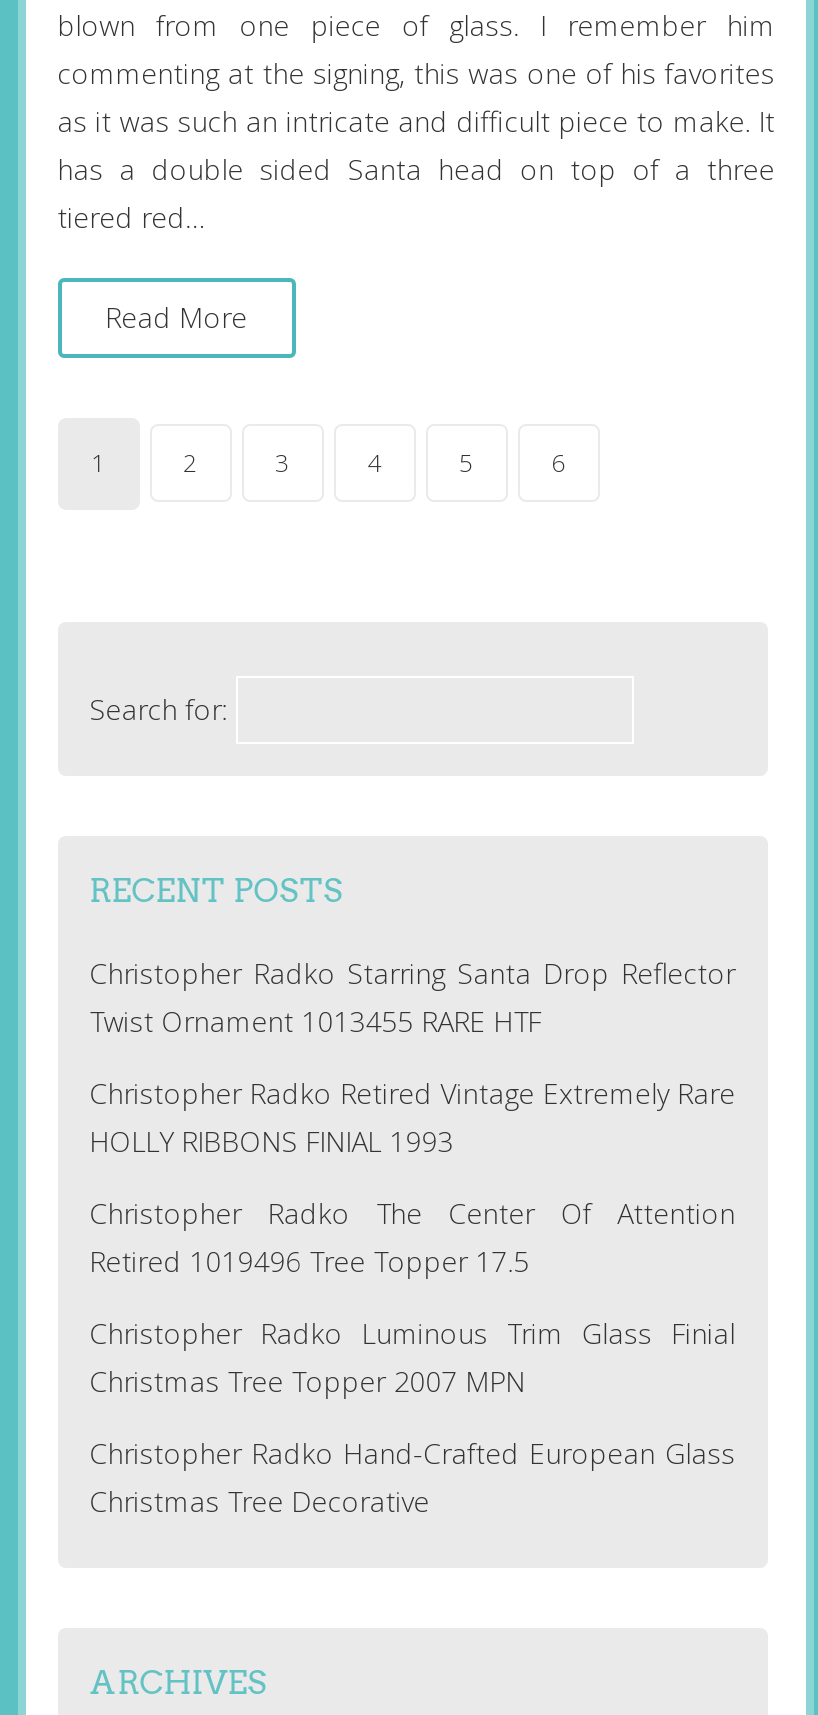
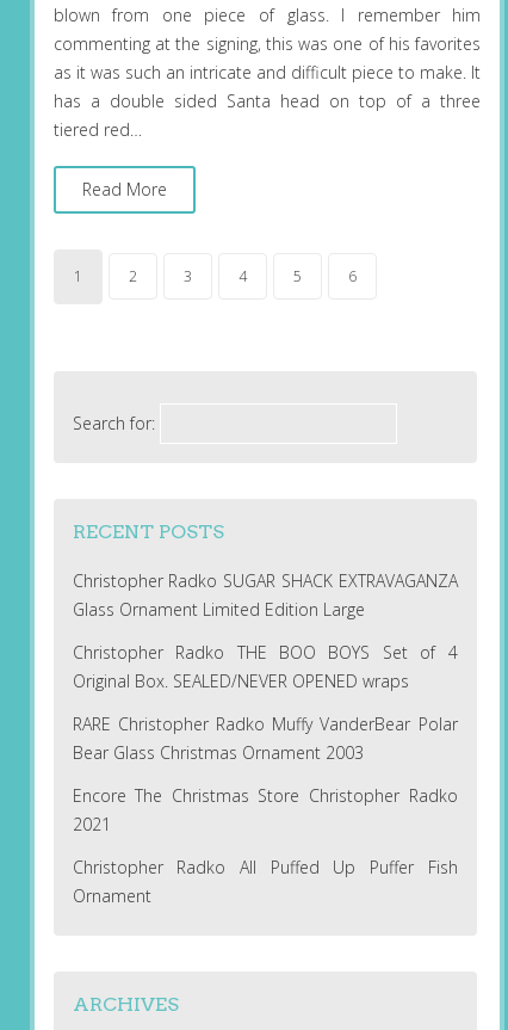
- Christopher Radko Starring Santa Drop Reflector
- Twist Ornament 1013455 RARE HTF
+ Christopher Radko SUGAR SHACK EXTRAVAGANZA
+ Glass Ornament Limited Edition Large

- Christopher Radko Retired Vintage Extremely Rare
- HOLLY RIBBONS FINIAL 1993
+ Christopher Radko THE BOO BOYS Set of 4
+ Original Box. SEALED/NEVER OPENED wraps

- Christopher Radko The Center Of Attention
- Retired 1019496 Tree Topper 17.5
+ RARE Christopher Radko Muffy VanderBear Polar
+ Bear Glass Christmas Ornament 2003

- Christopher Radko Luminous Trim Glass Finial
- Christmas Tree Topper 2007 MPN
+ Encore The Christmas Store Christopher Radko
+ 2021

- Christopher Radko Hand-Crafted European Glass
- Christmas Tree Decorative
+ Christopher Radko All Puffed Up Puffer Fish
+ Ornament
